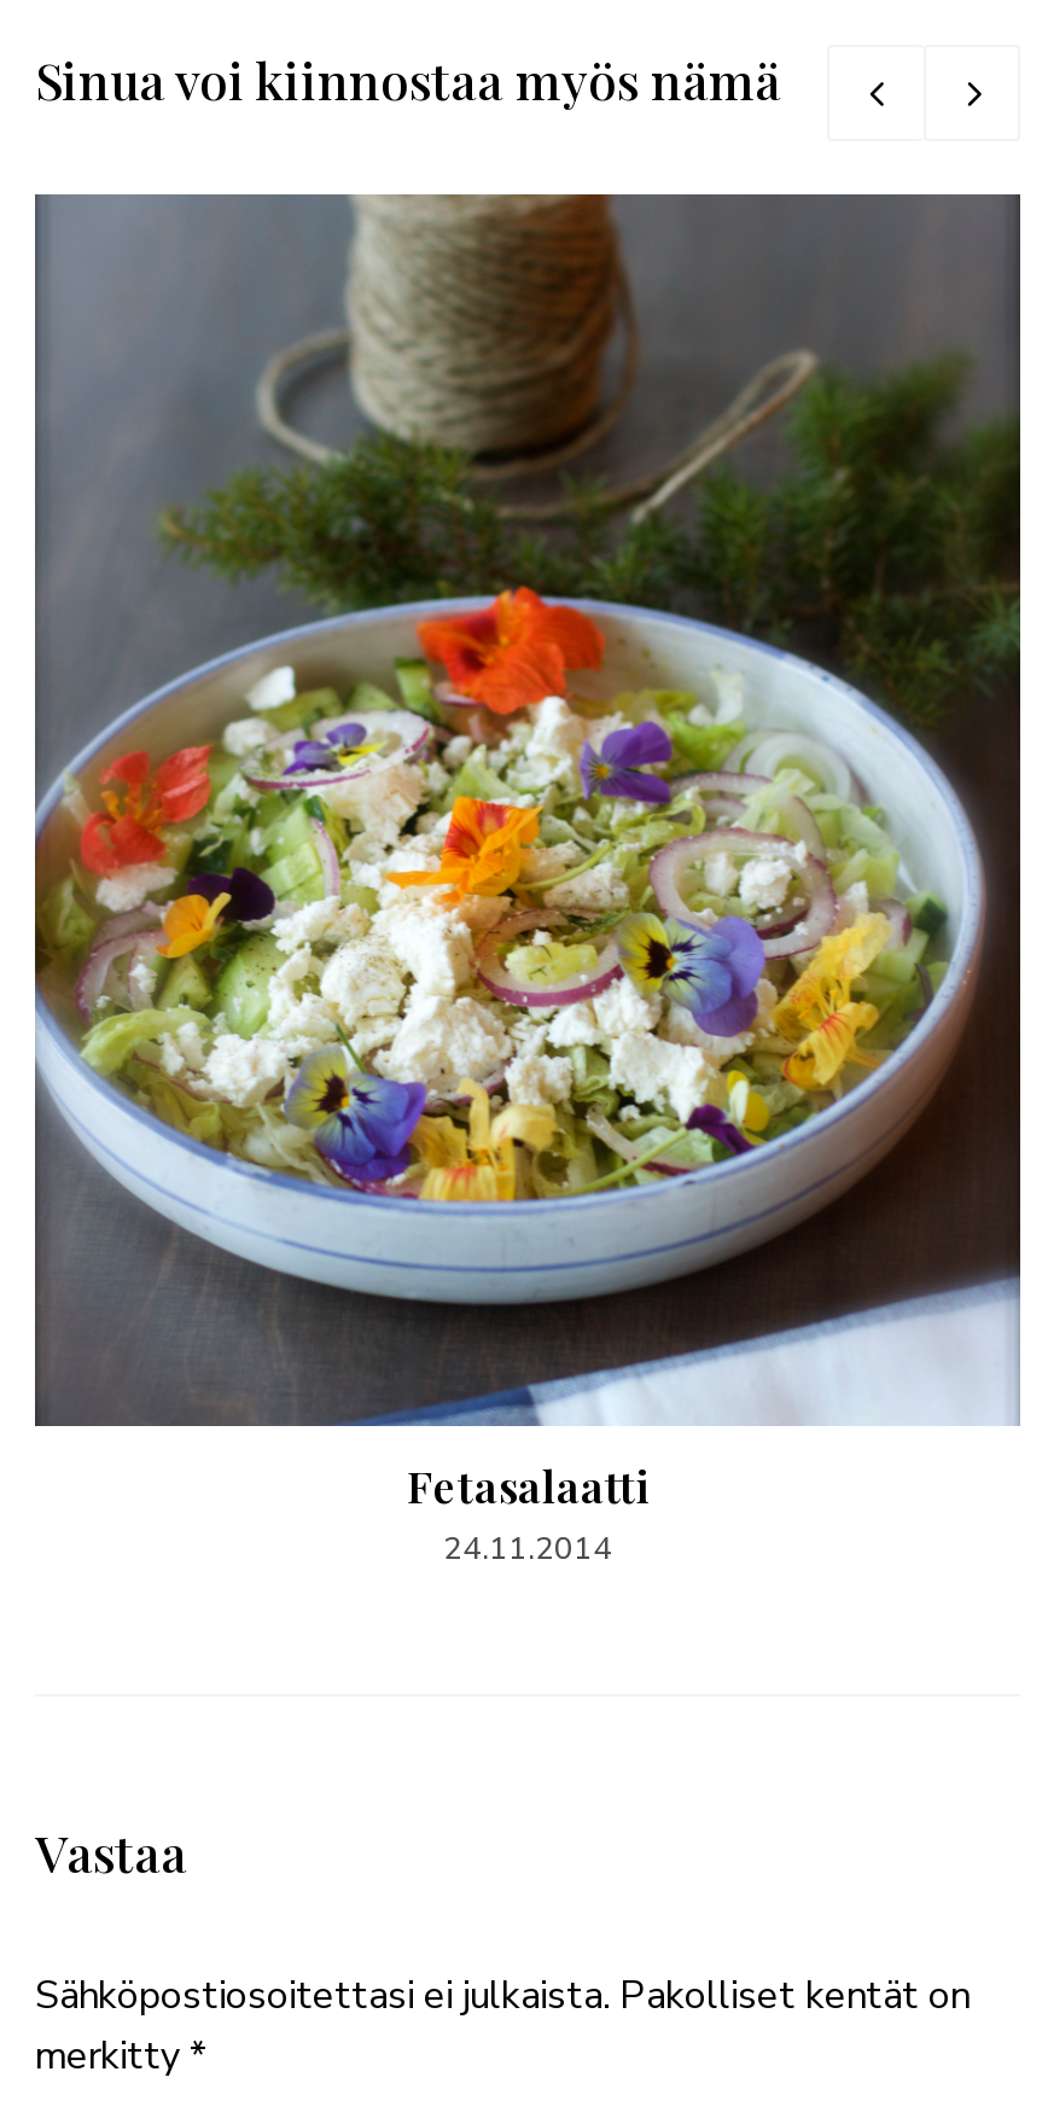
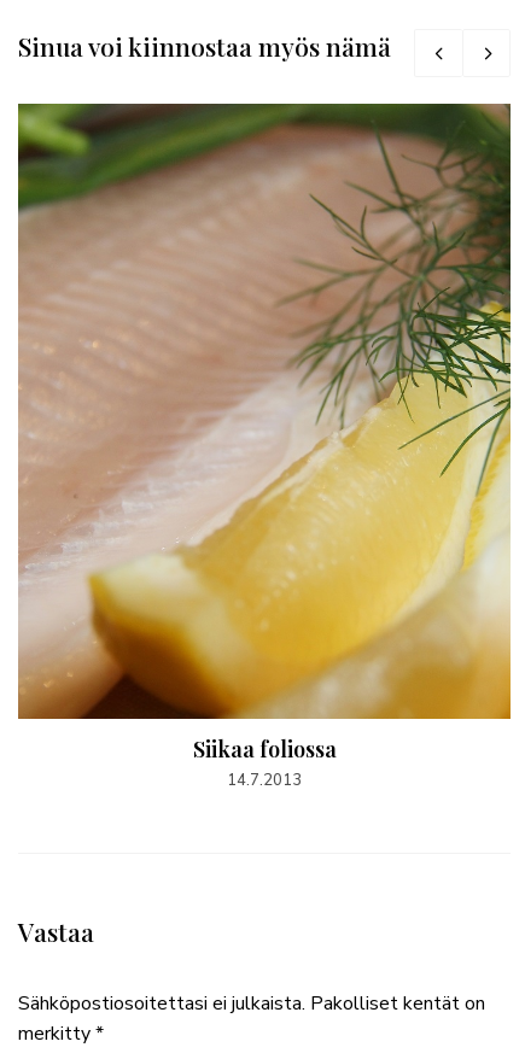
- [image]
- Fetasalaatti
- 24.11.2014
+ [image]
+ Siikaa foliossa
+ 14.7.2013
